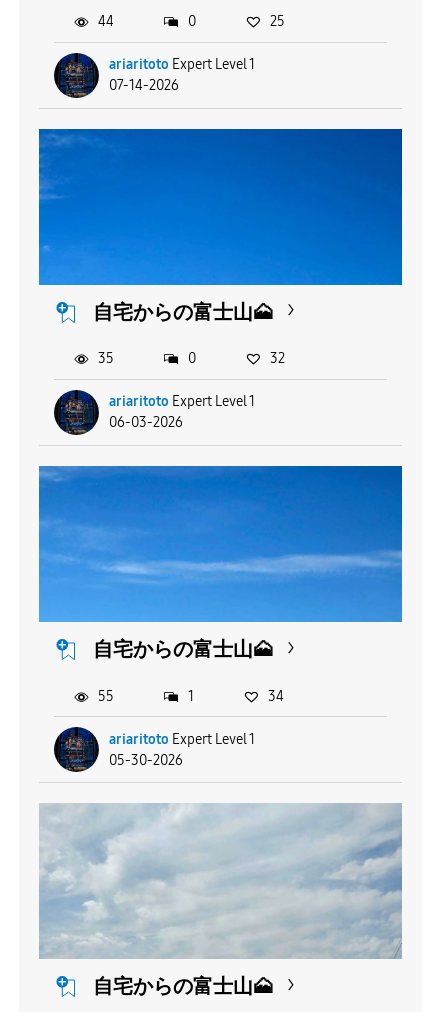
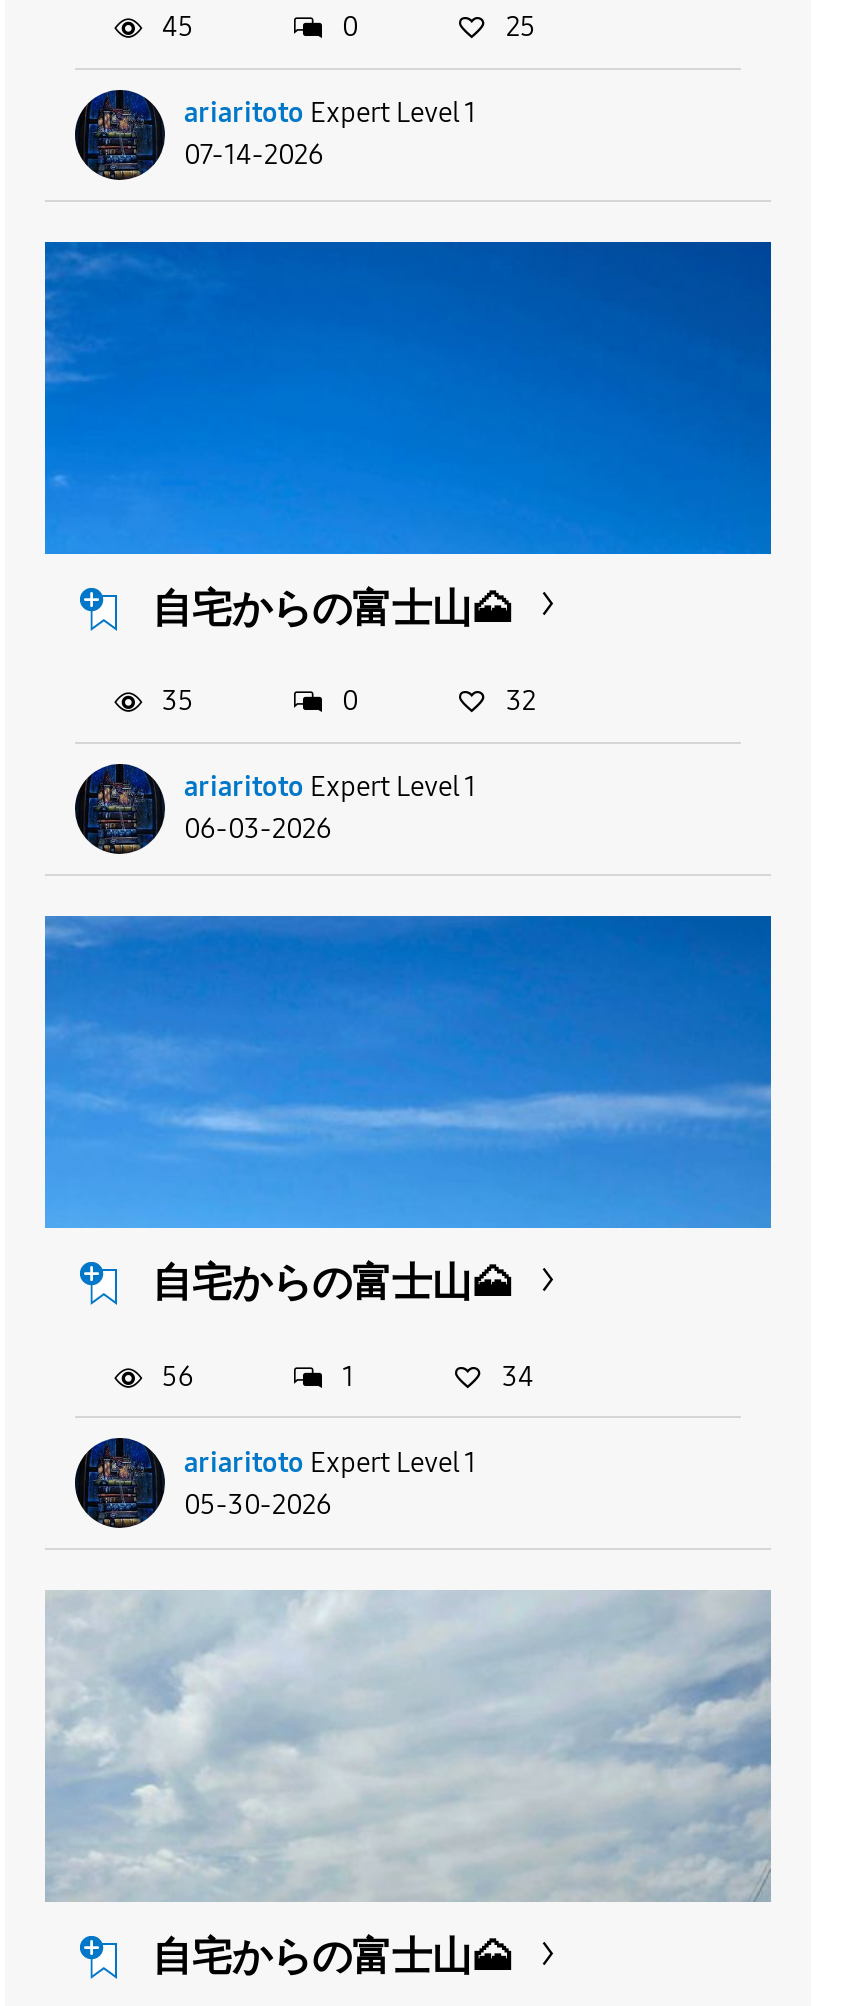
- 44
+ 45

- 55
+ 56
